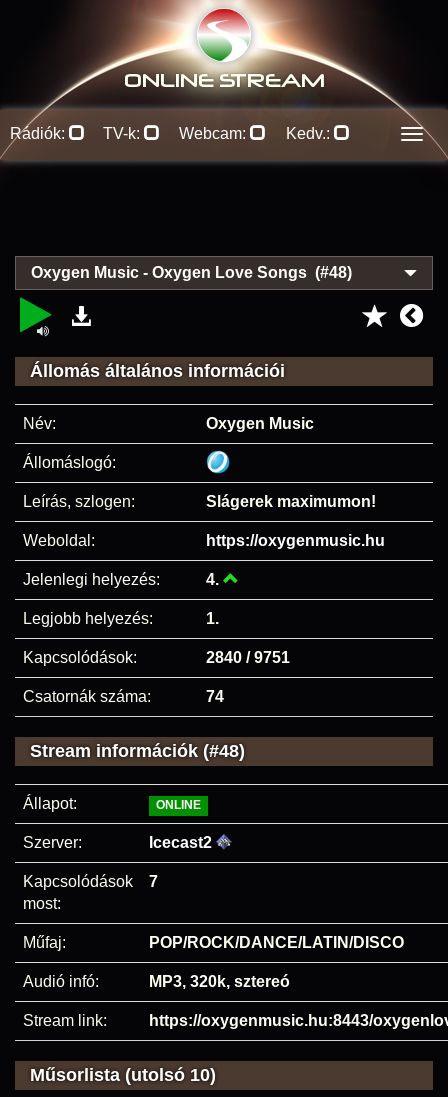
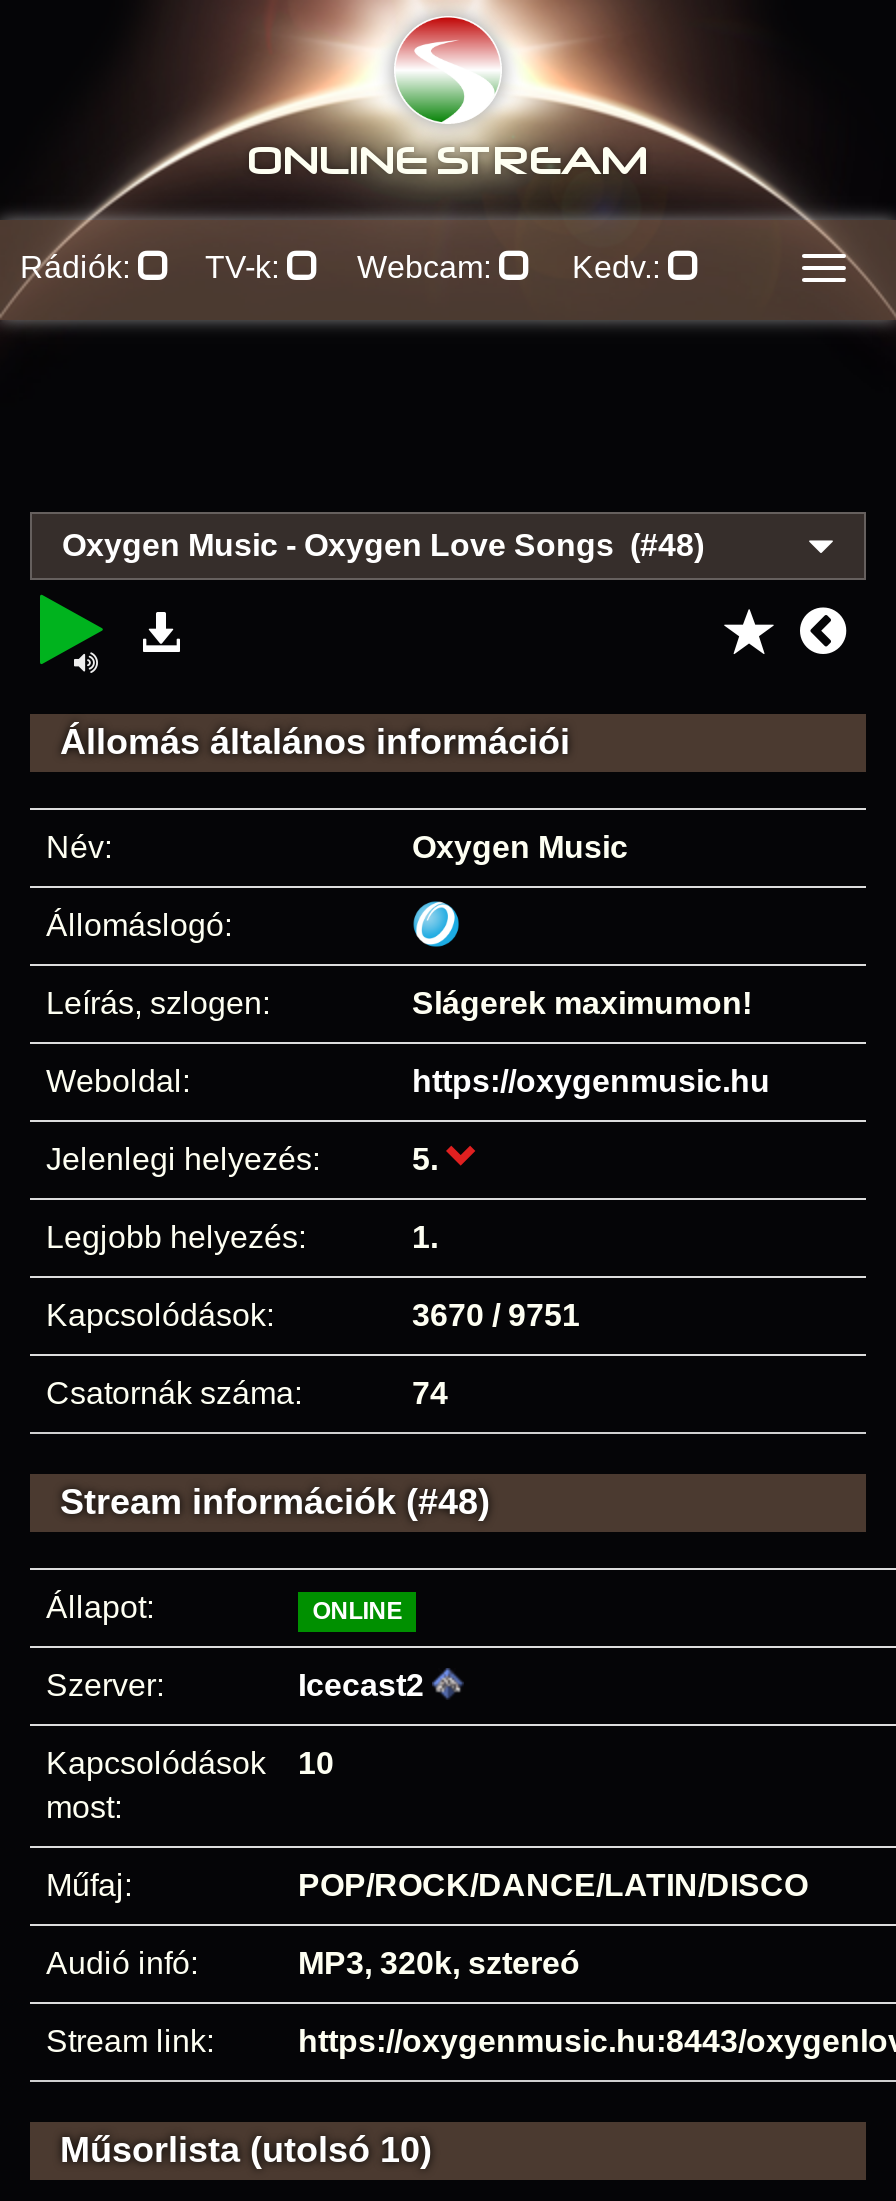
- 4.
+ 5.

- 2840 / 9751
+ 3670 / 9751

- Kapcsolódások 7
+ Kapcsolódások 10
